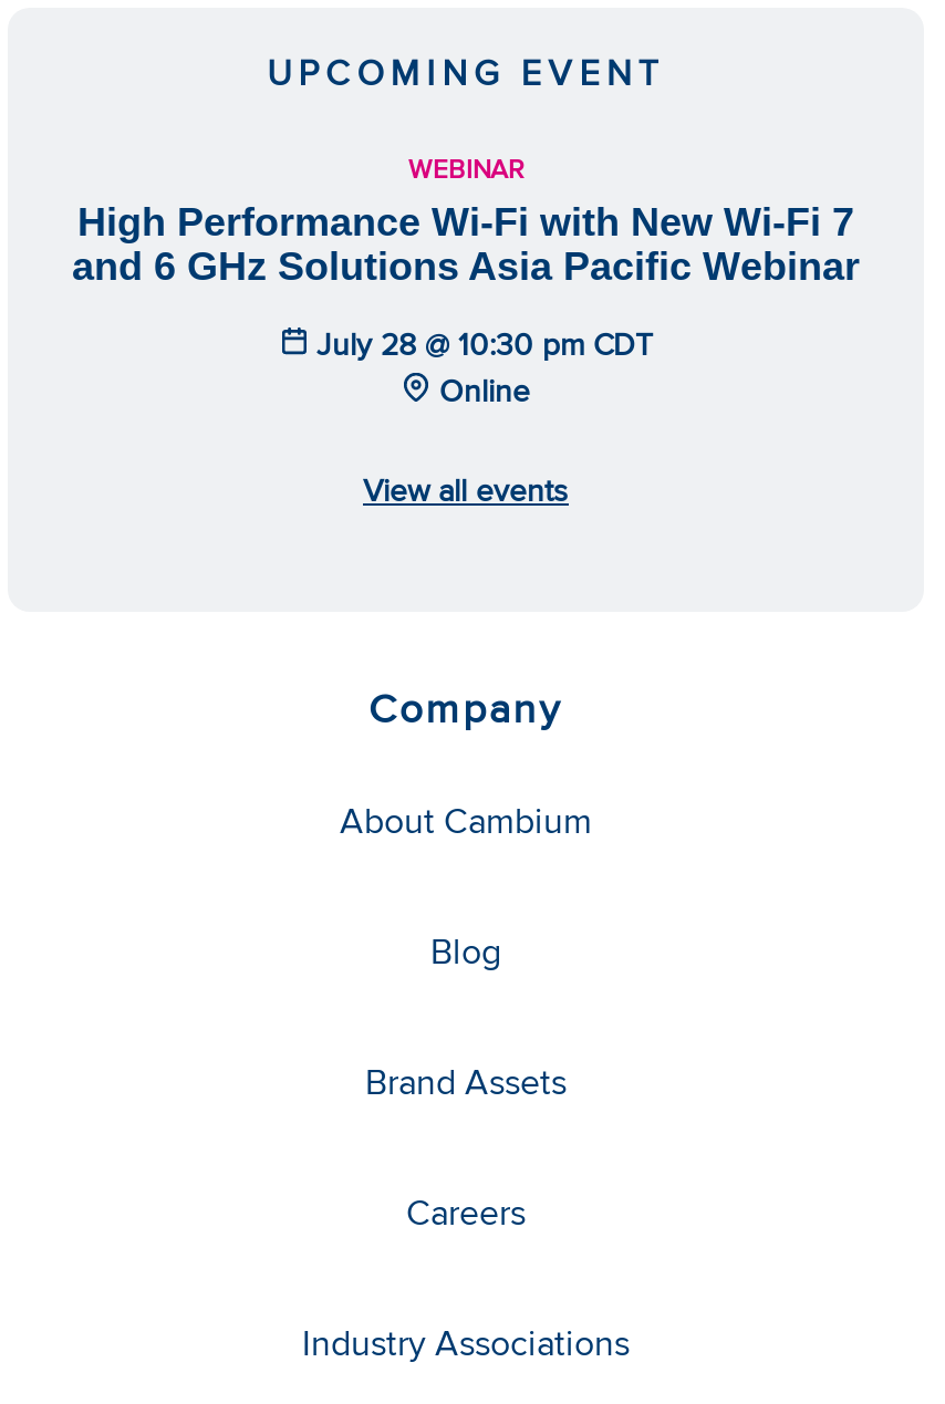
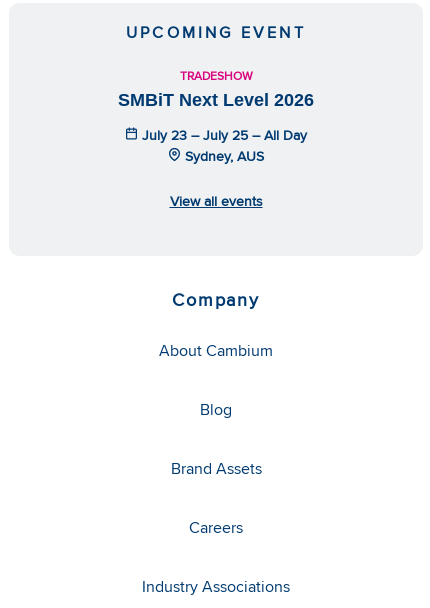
- WEBINAR
- High Performance Wi-Fi with New Wi-Fi 7
- and 6 GHz Solutions Asia Pacific Webinar
+ TRADESHOW
+ SMBiT Next Level 2026

- July 28 @ 10:30 pm CDT
- Online
+ July 23 – July 25 – All Day
+ Sydney, AUS
